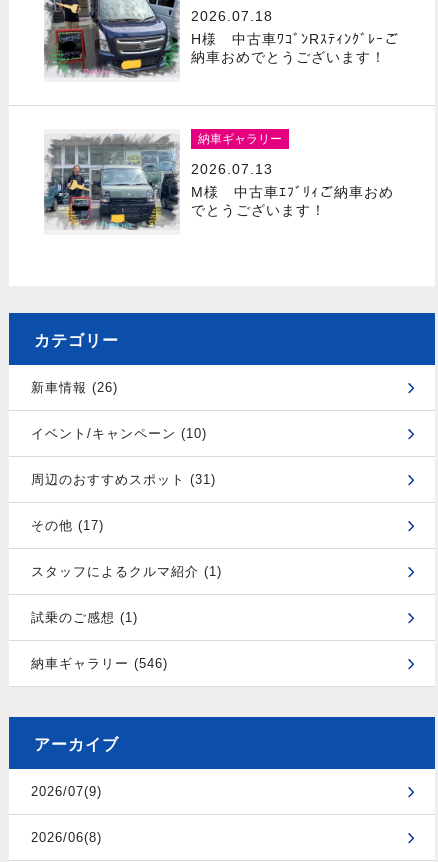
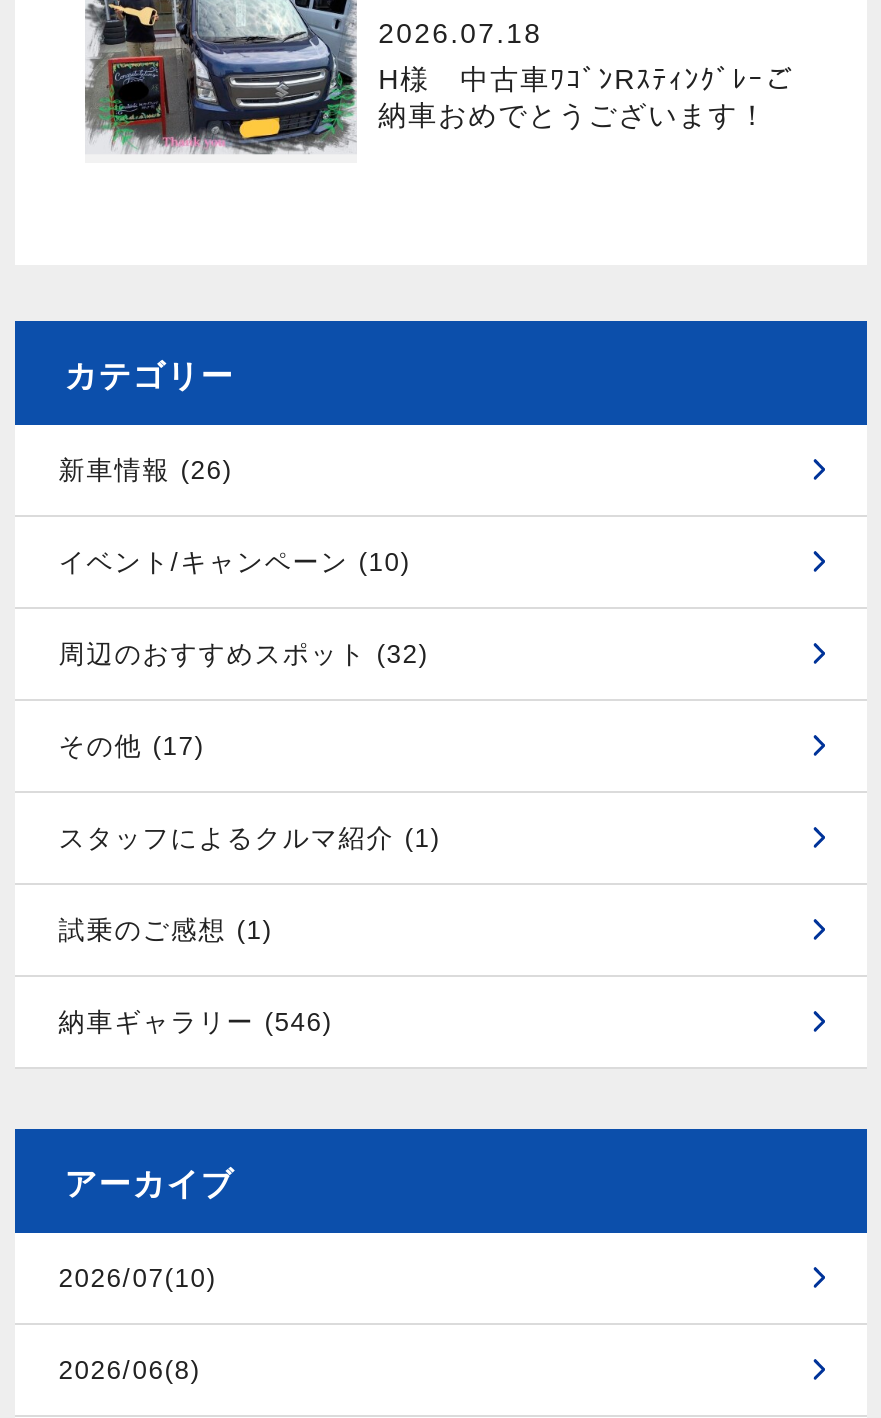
- [image]
- 納車ギャラリー
- 2026.07.13
- M様 中古車ｴﾌﾞﾘｨご納車おめ
- でとうございます！

- 周辺のおすすめスポット (31)
+ 周辺のおすすめスポット (32)

- 2026/07(9)
+ 2026/07(10)
